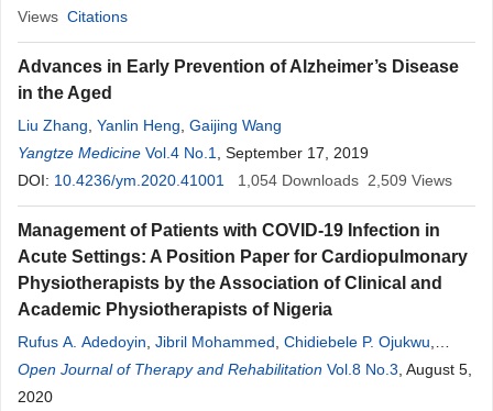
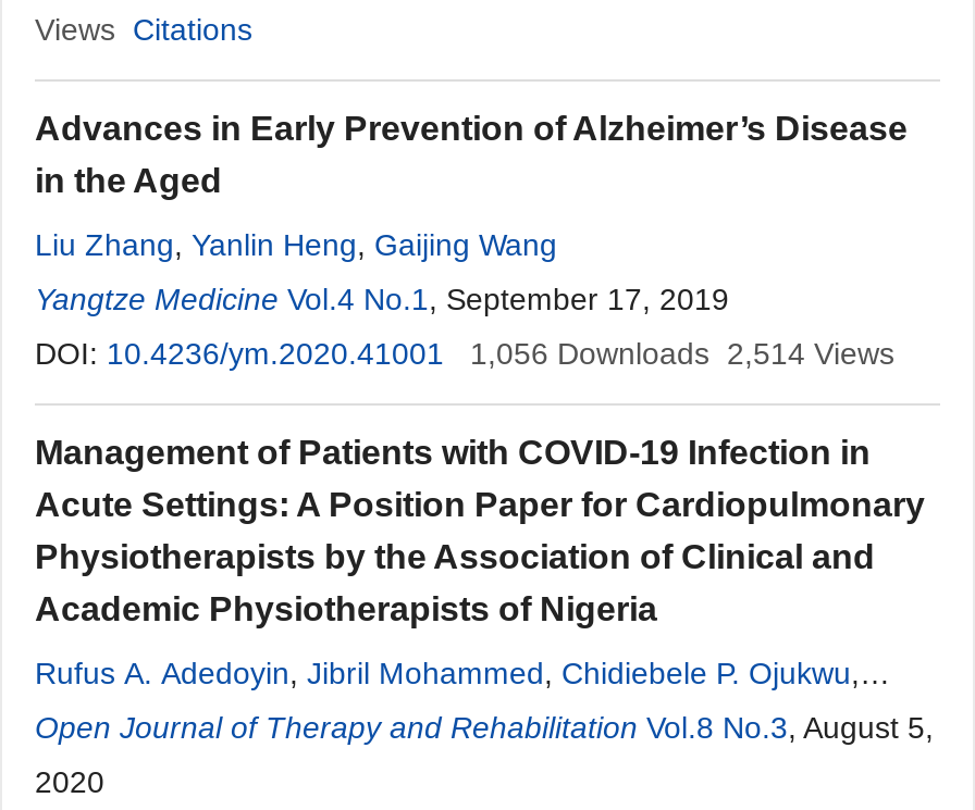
- 1,054 Downloads 2,509 Views
+ 1,056 Downloads 2,514 Views
